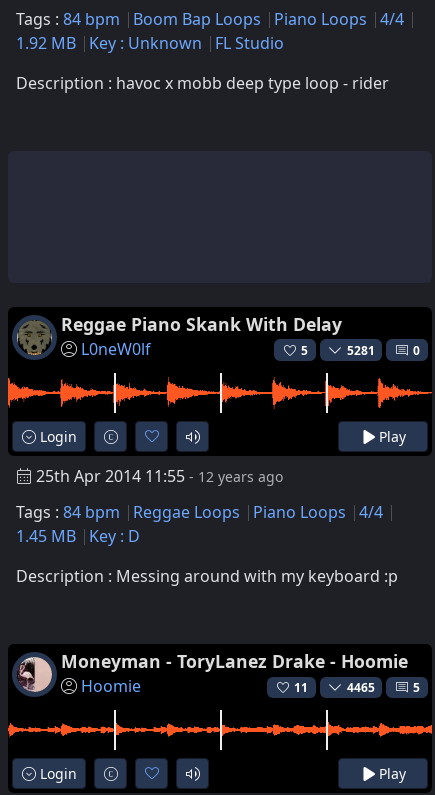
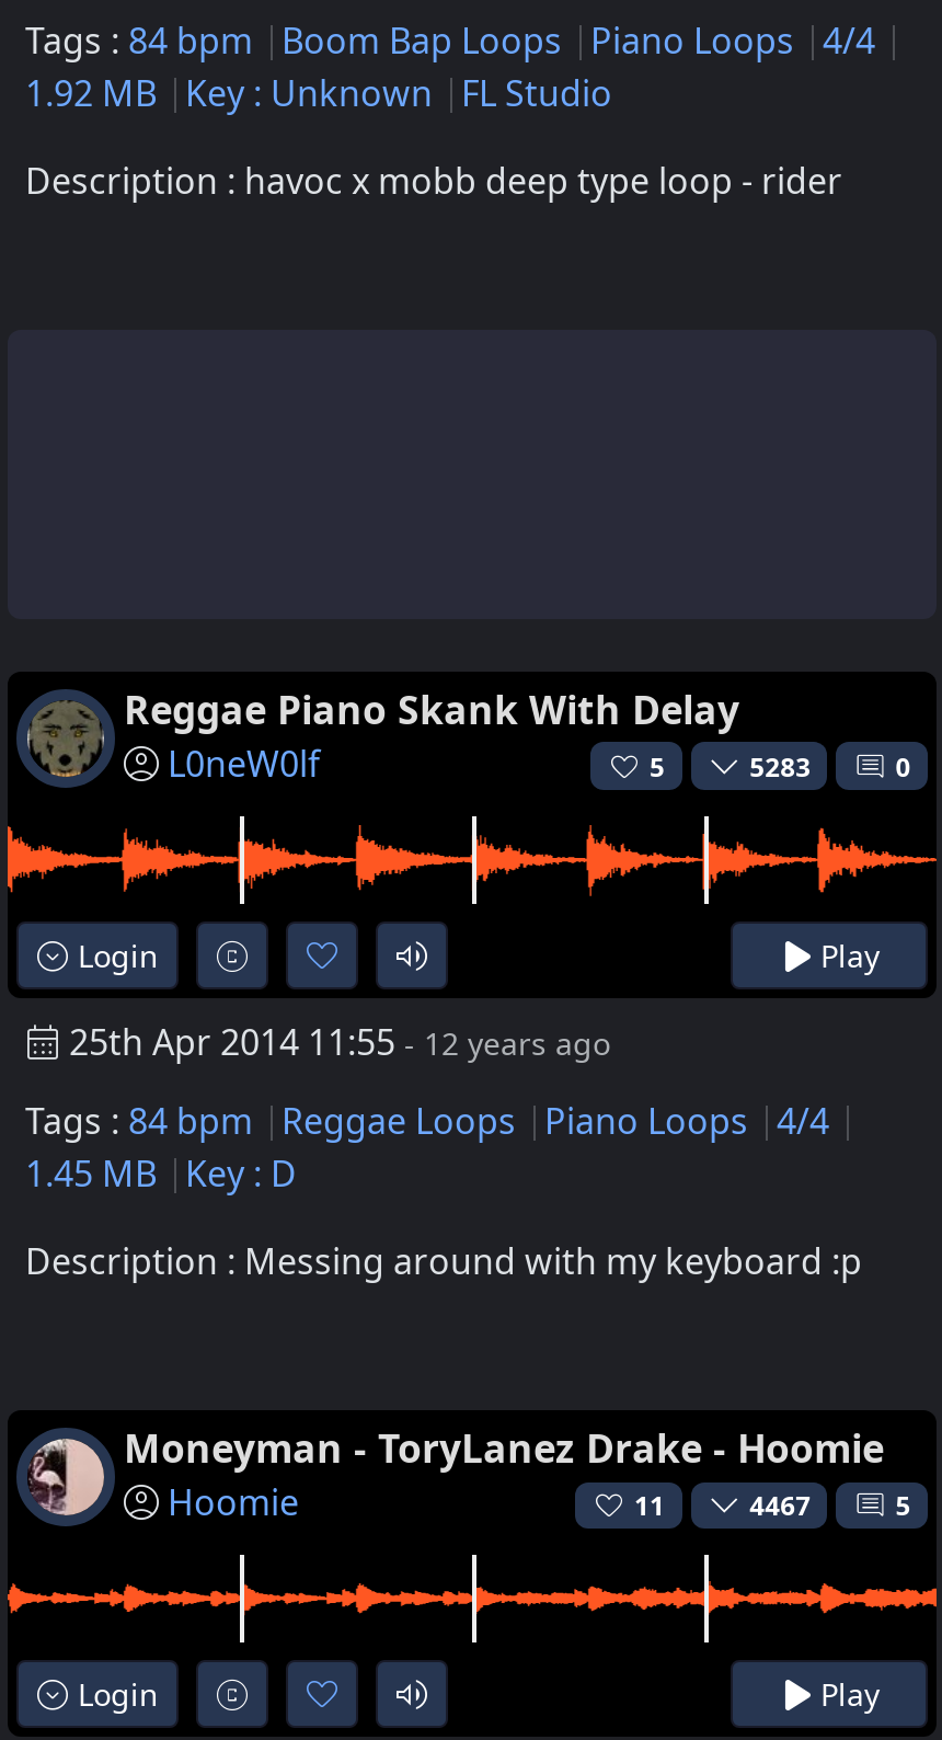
- 5281
+ 5283

- 4465
+ 4467
